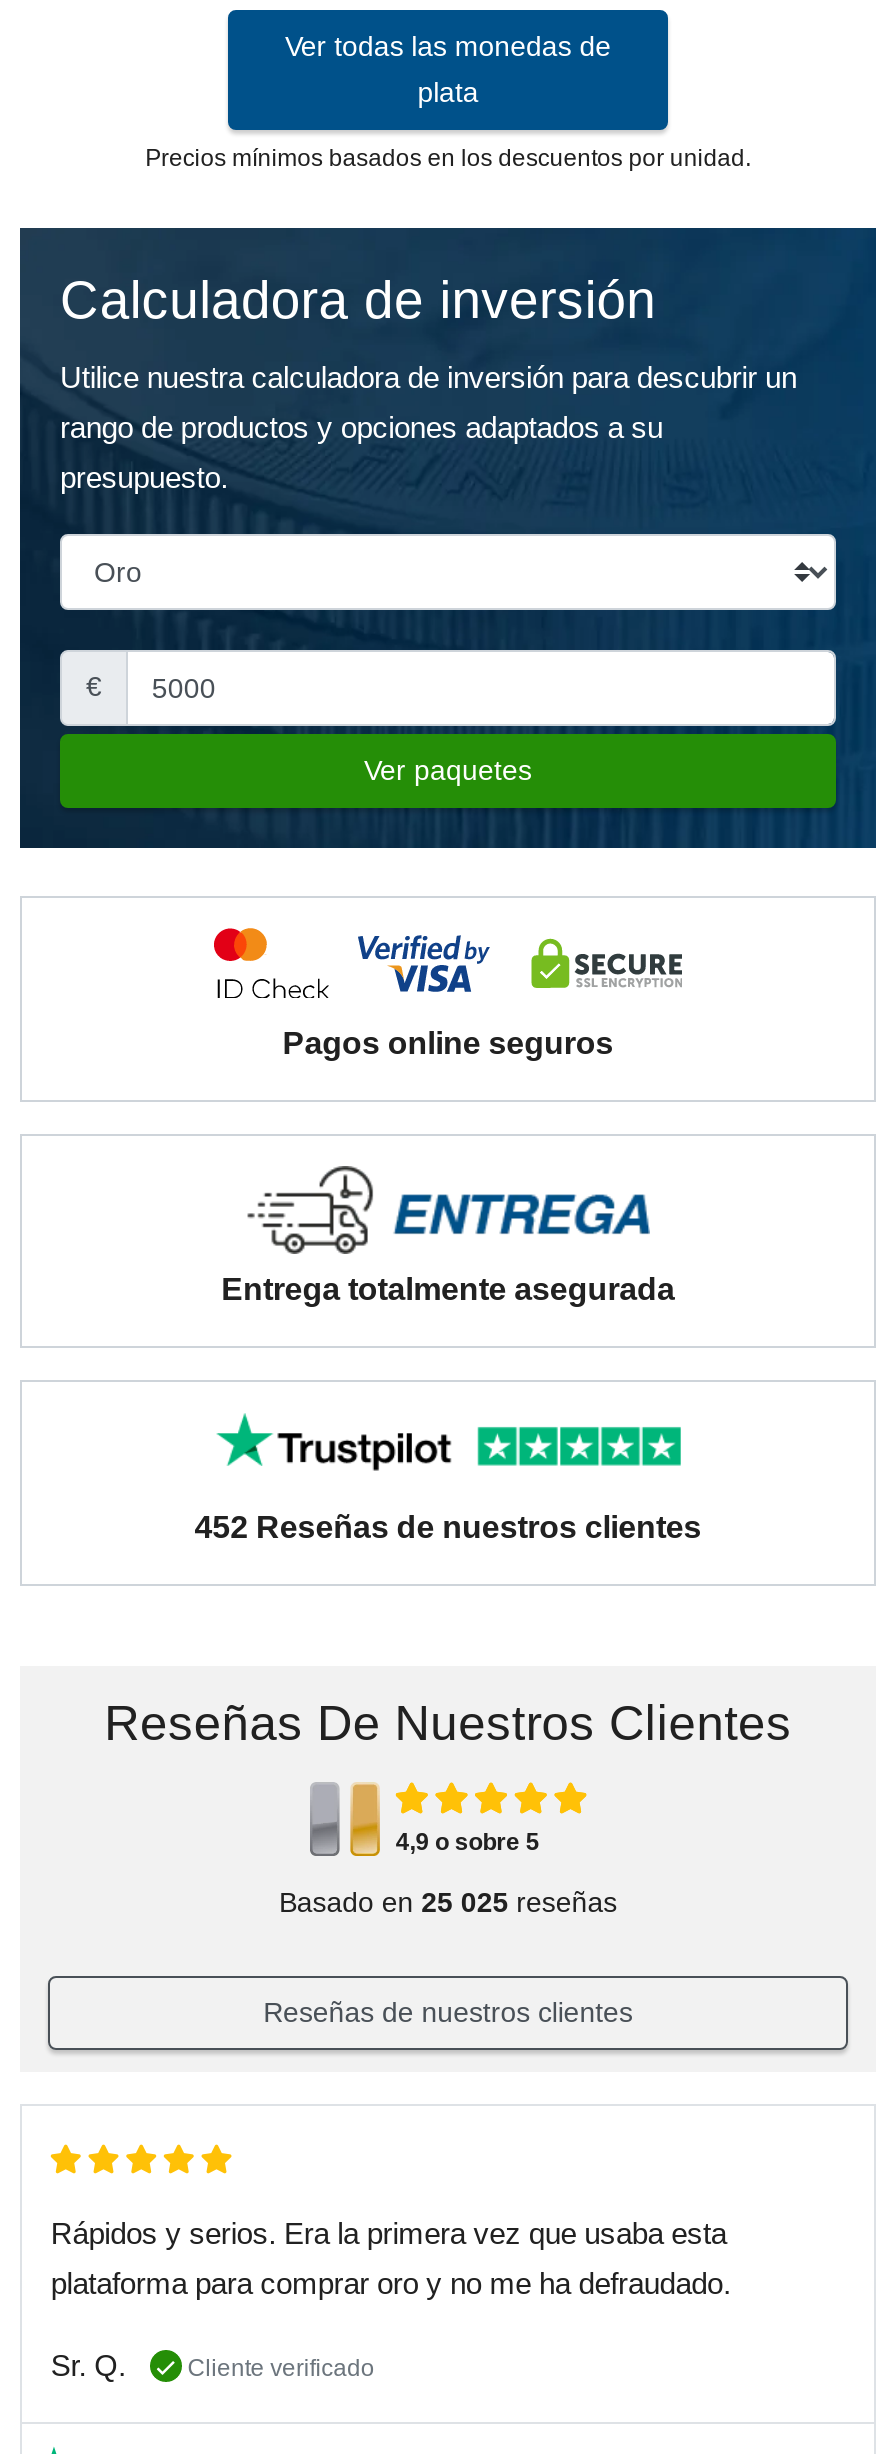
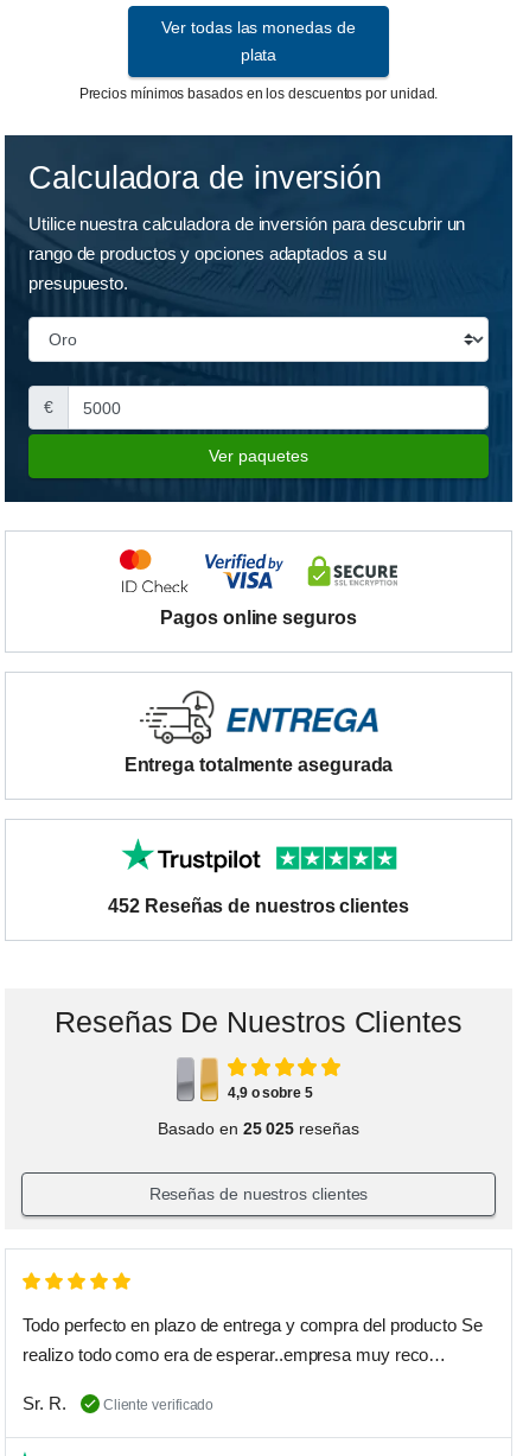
- Rápidos y serios. Era la primera vez que usaba esta
+ Todo perfecto en plazo de entrega y compra del producto Se

- plataforma para comprar oro y no me ha defraudado.
+ realizo todo como era de esperar..empresa muy reco…

- Sr. Q.
+ Sr. R.
